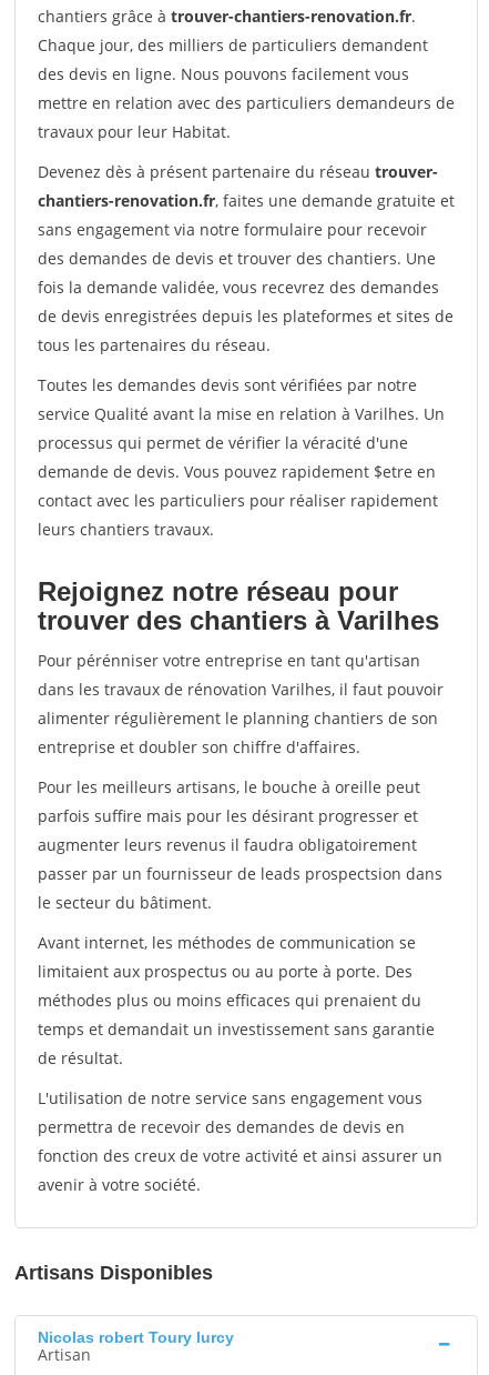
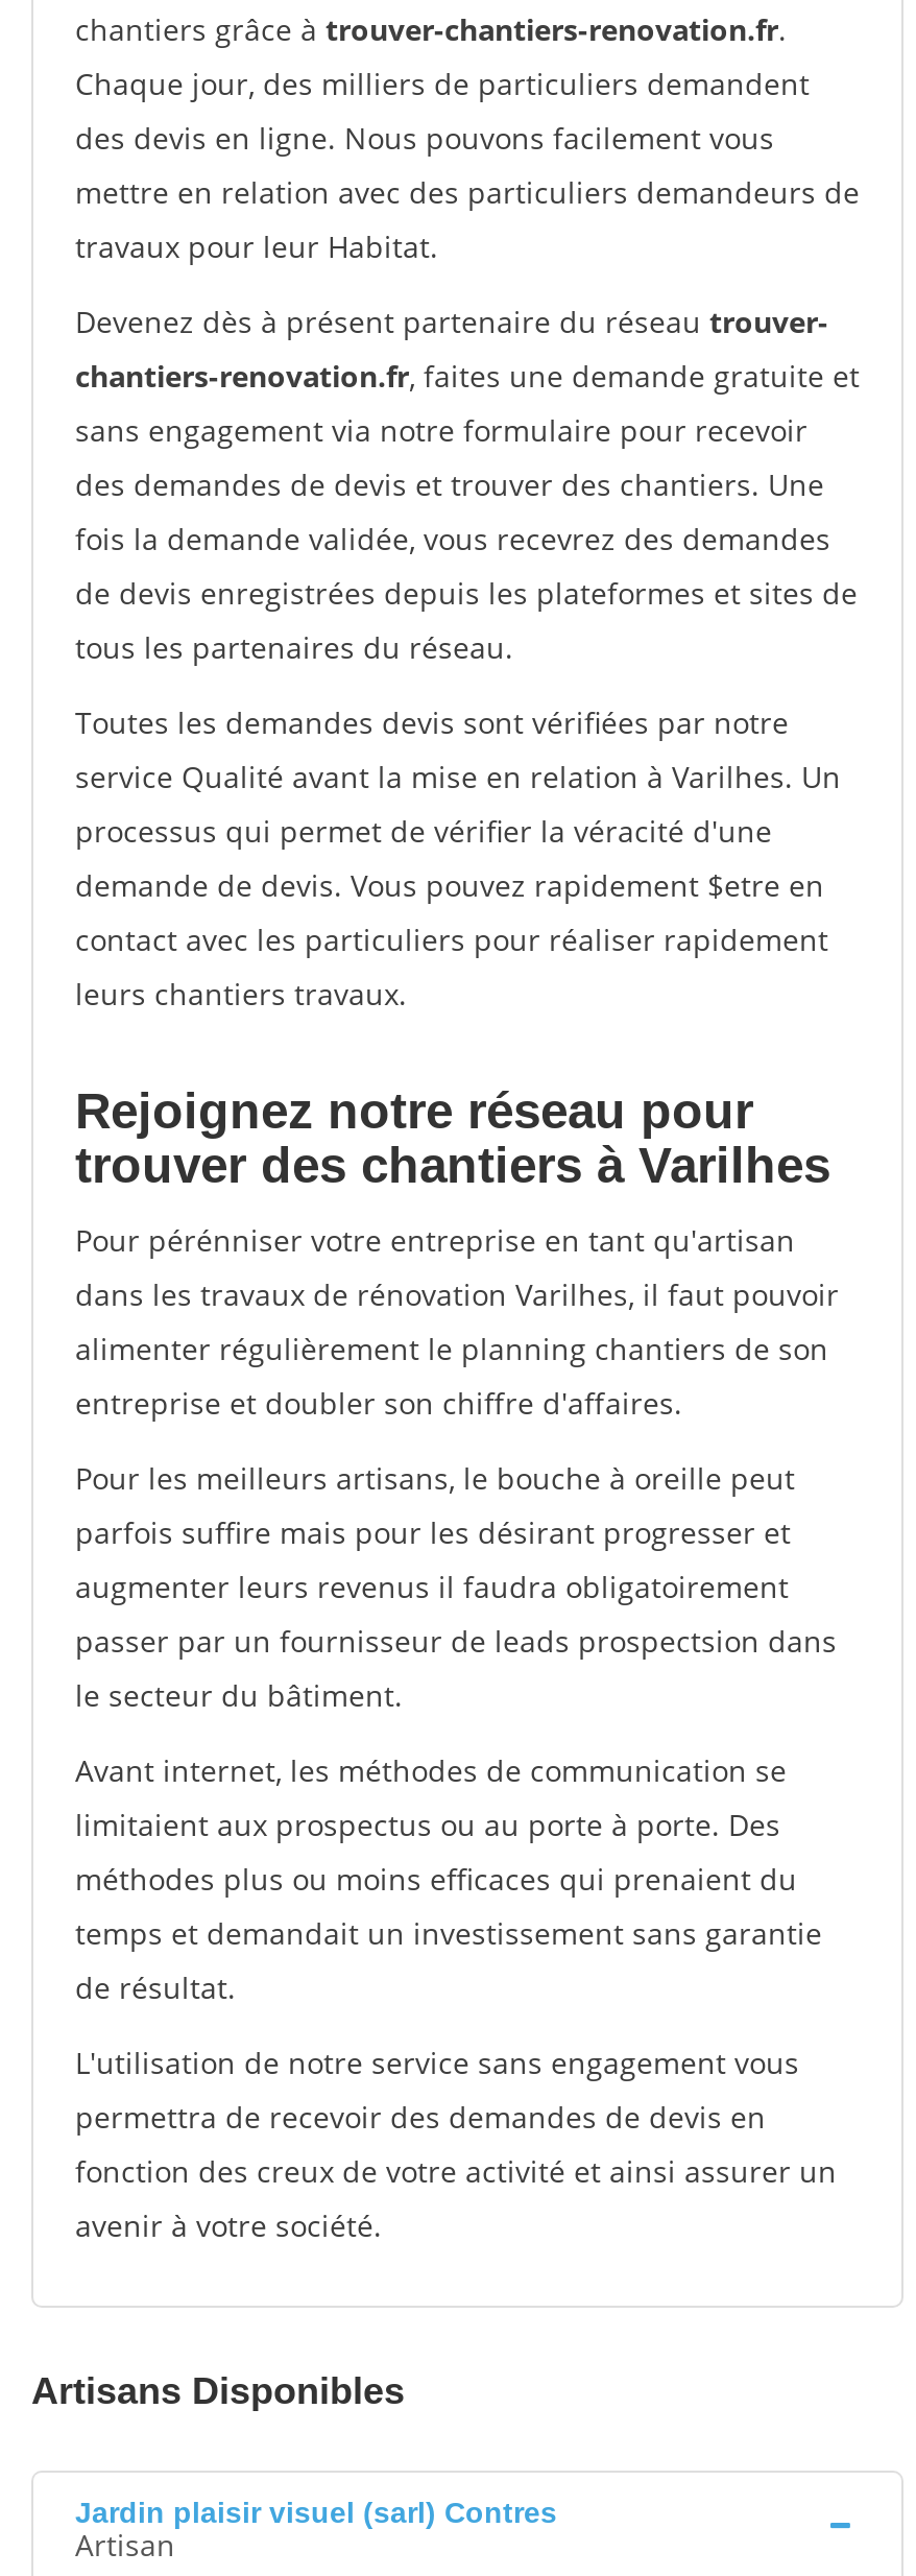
- Nicolas robert Toury lurcy
+ Jardin plaisir visuel (sarl) Contres
